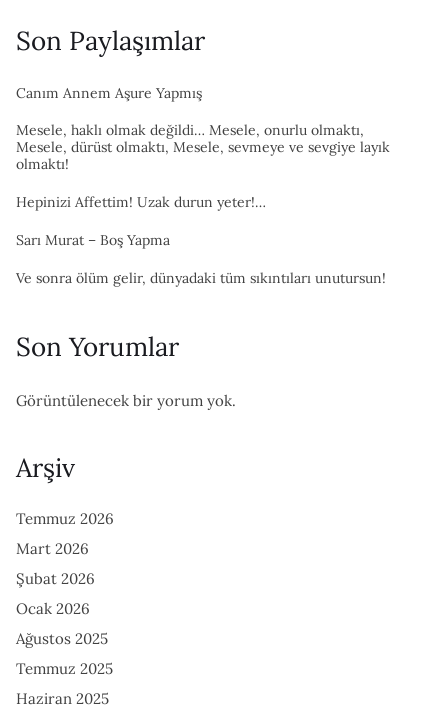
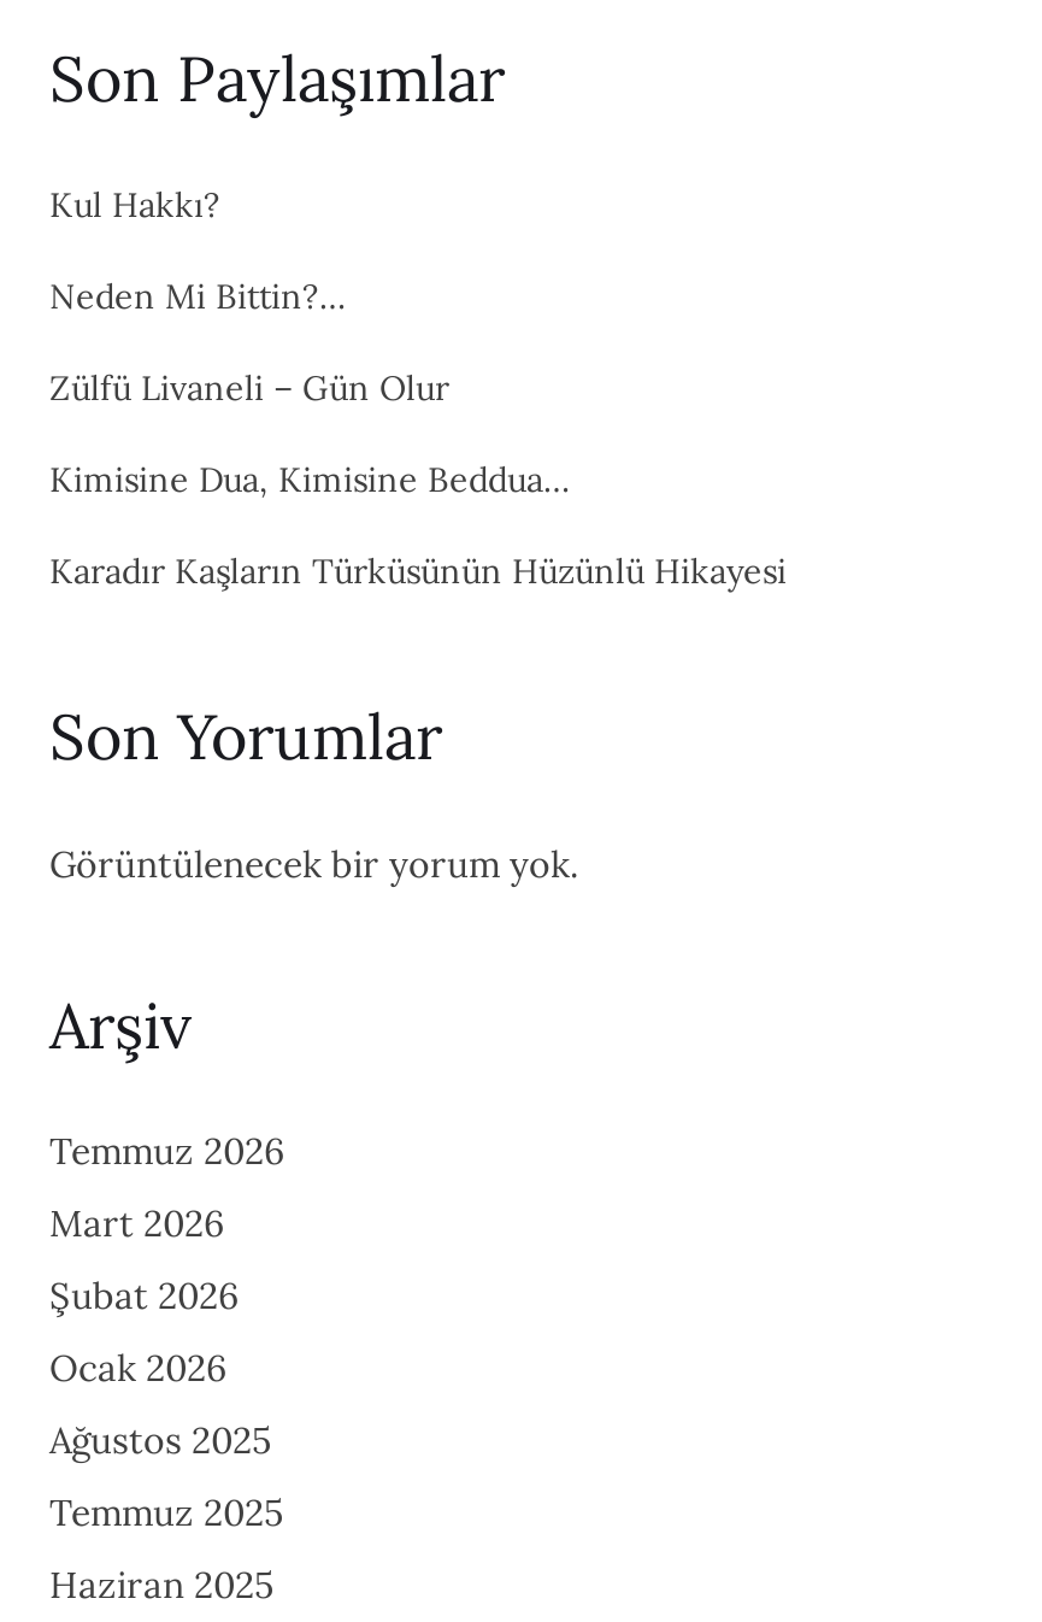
- Canım Annem Aşure Yapmış
+ Kul Hakkı?

- Mesele, haklı olmak değildi… Mesele, onurlu olmaktı,
- Mesele, dürüst olmaktı, Mesele, sevmeye ve sevgiye layık
- olmaktı!
+ Neden Mi Bittin?…

- Hepinizi Affettim! Uzak durun yeter!…
+ Zülfü Livaneli – Gün Olur

- Sarı Murat – Boş Yapma
+ Kimisine Dua, Kimisine Beddua…

- Ve sonra ölüm gelir, dünyadaki tüm sıkıntıları unutursun!
+ Karadır Kaşların Türküsünün Hüzünlü Hikayesi
